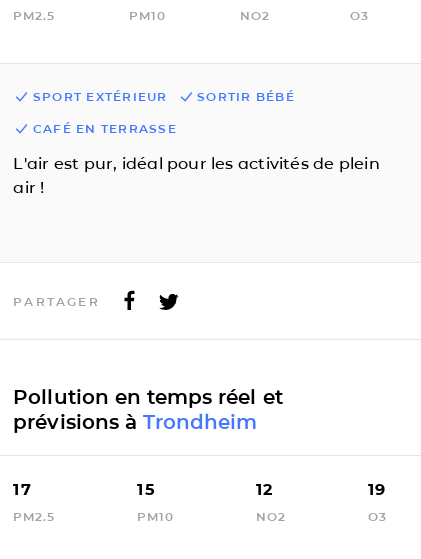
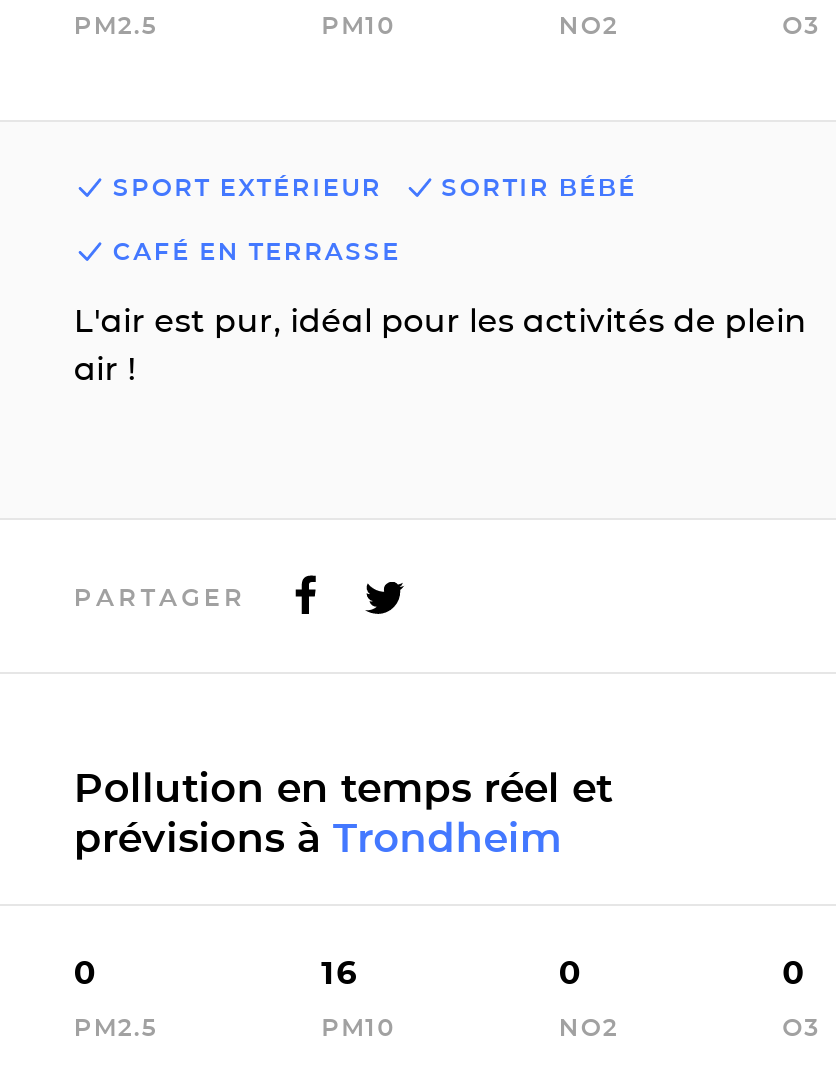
- 17
+ 0

- 15
+ 16

- 12
+ 0

- 19
+ 0
